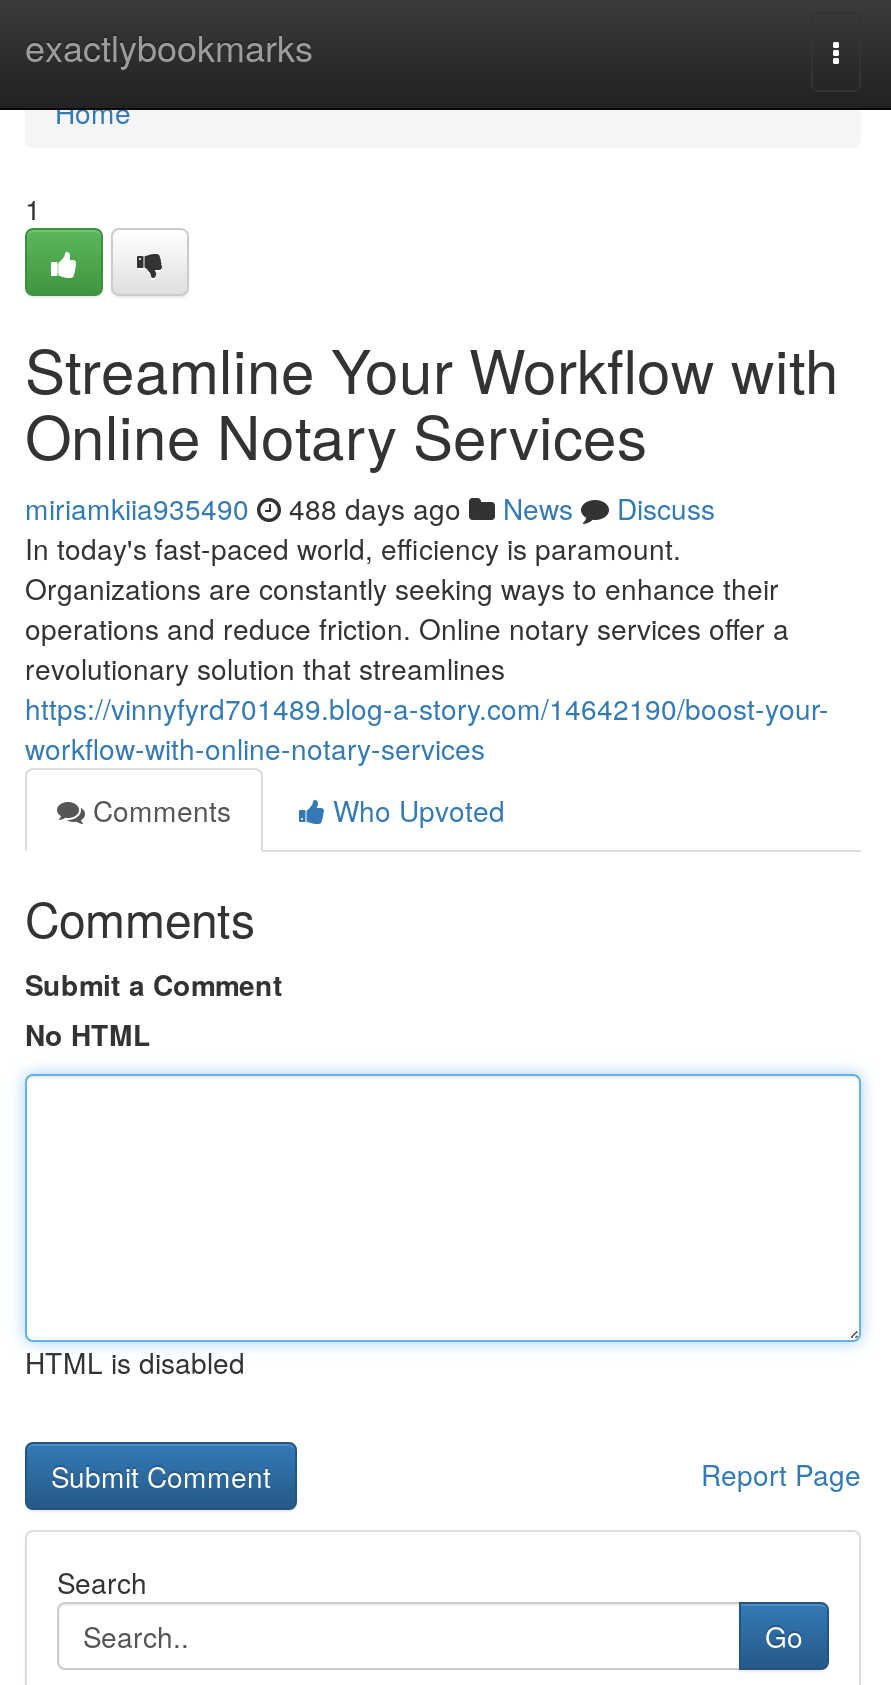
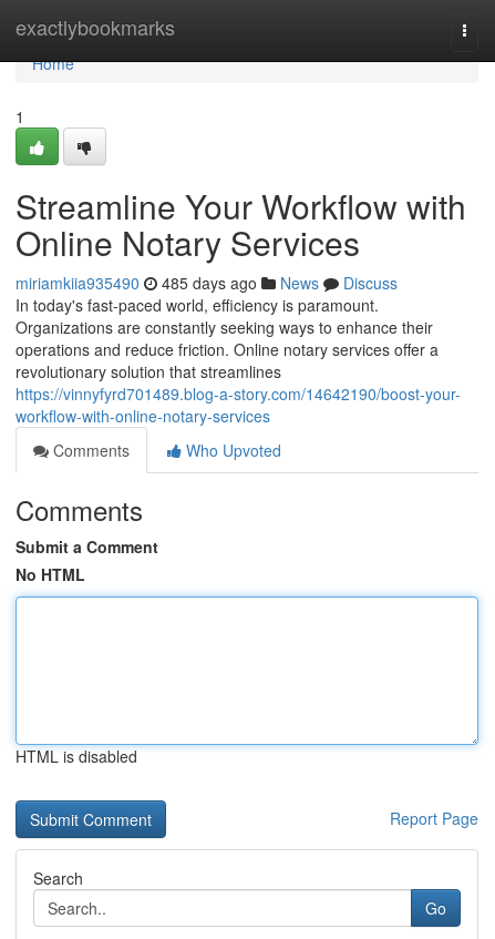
- miriamkiia935490 488 days ago News Discuss
+ miriamkiia935490 485 days ago News Discuss
